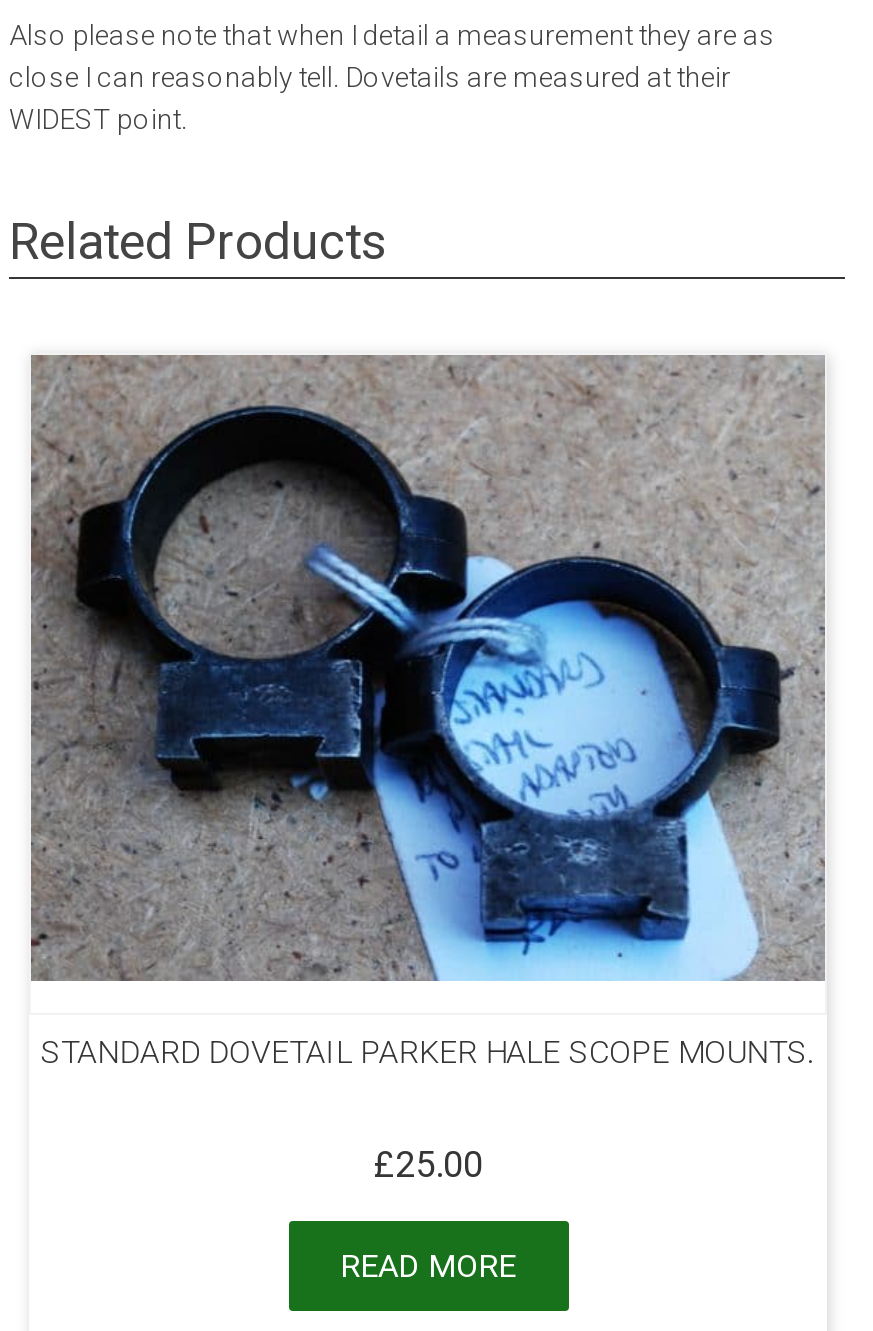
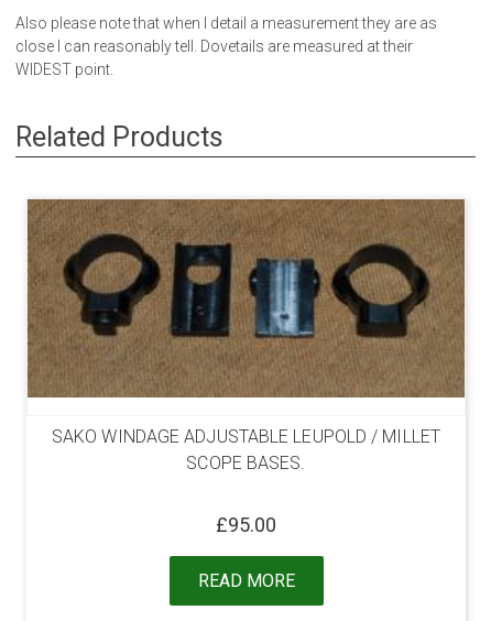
- [image]
- STANDARD DOVETAIL PARKER HALE SCOPE MOUNTS.
+ [image]
+ SAKO WINDAGE ADJUSTABLE LEUPOLD / MILLET
+ SCOPE BASES.

- £25.00
+ £95.00
